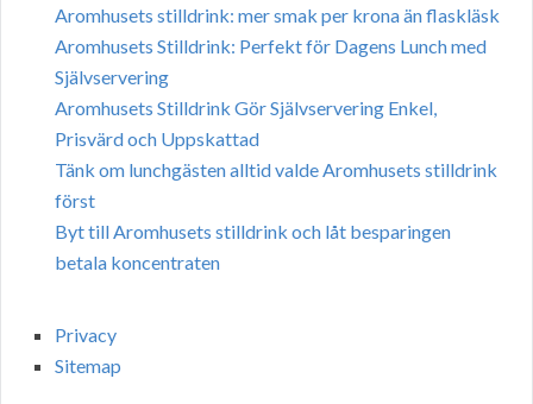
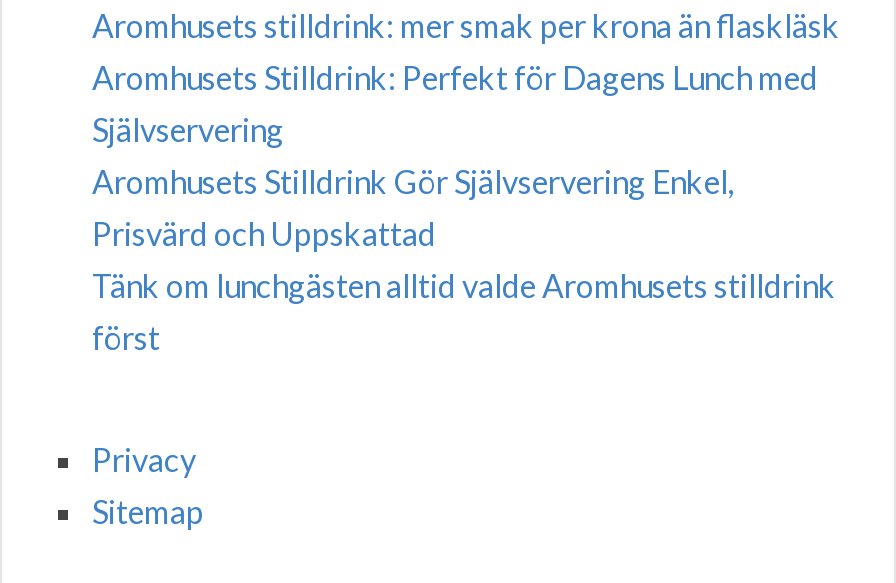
- Byt till Aromhusets stilldrink och låt besparingen
- betala koncentraten
